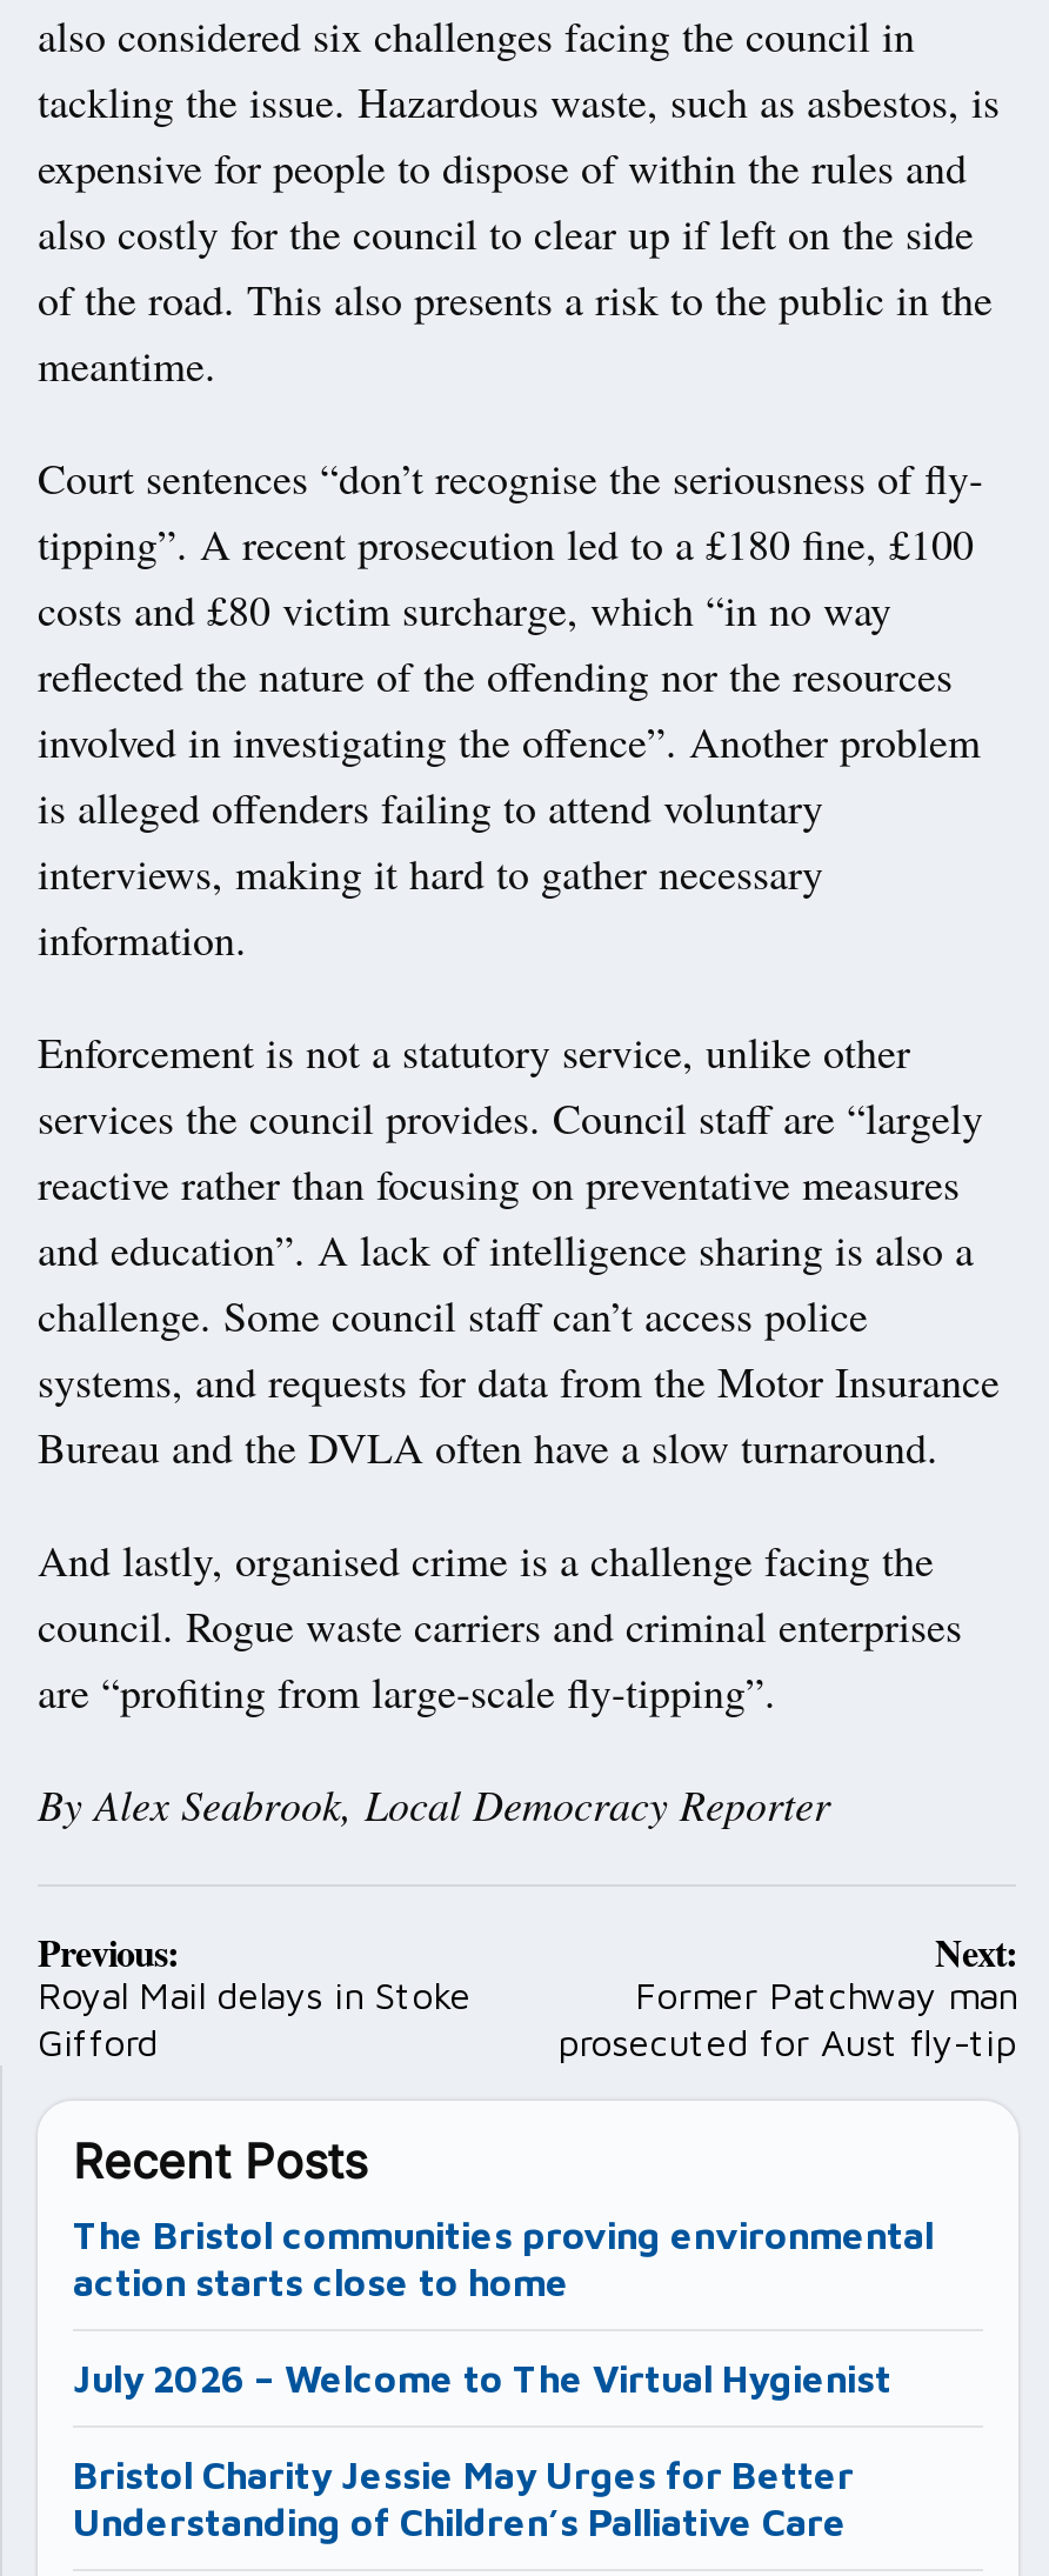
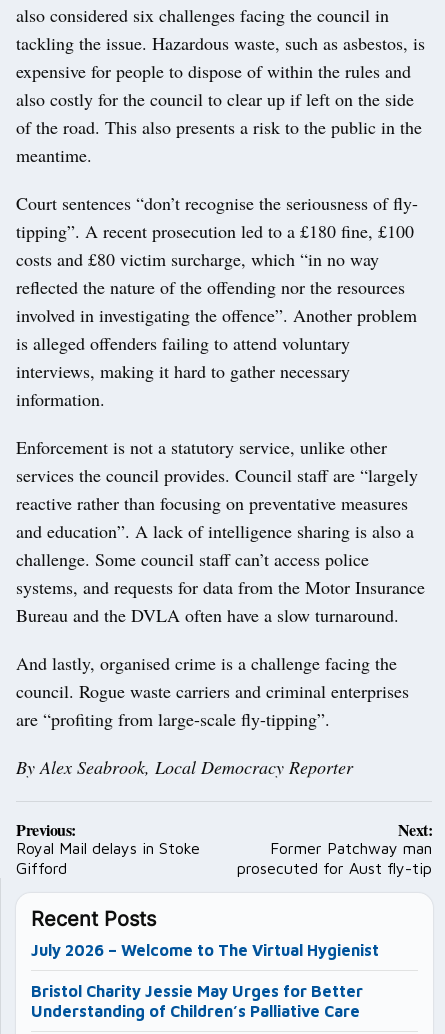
- The Bristol communities proving environmental
- action starts close to home
